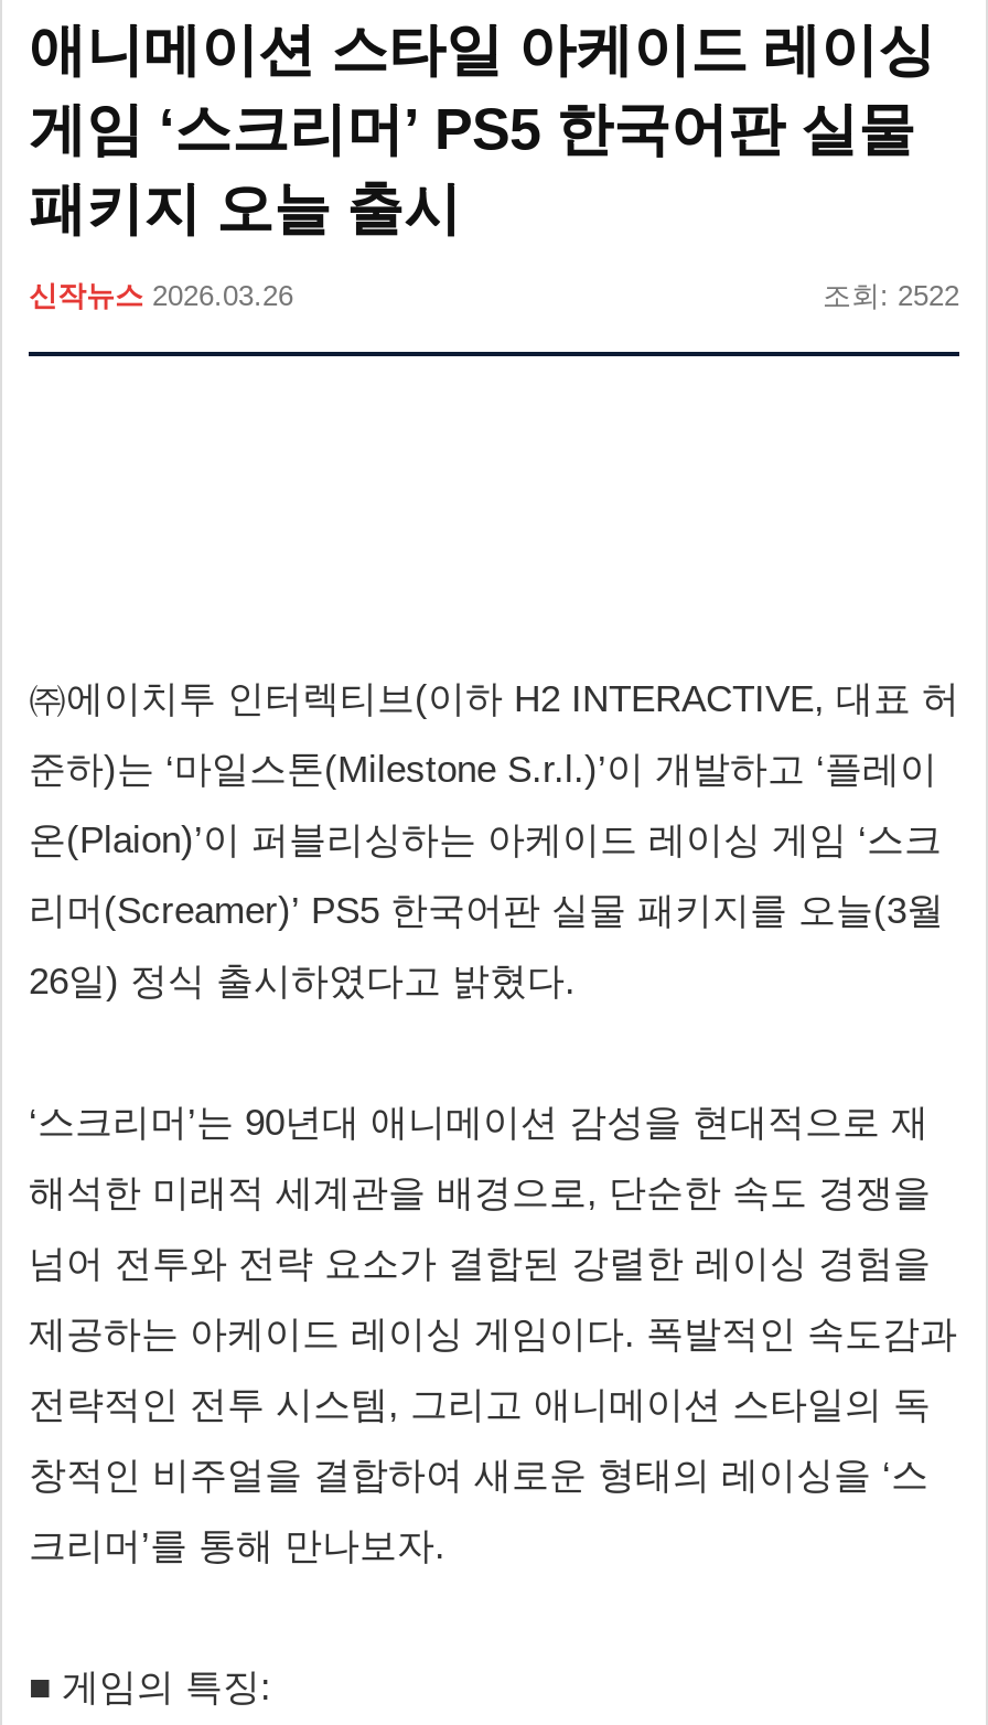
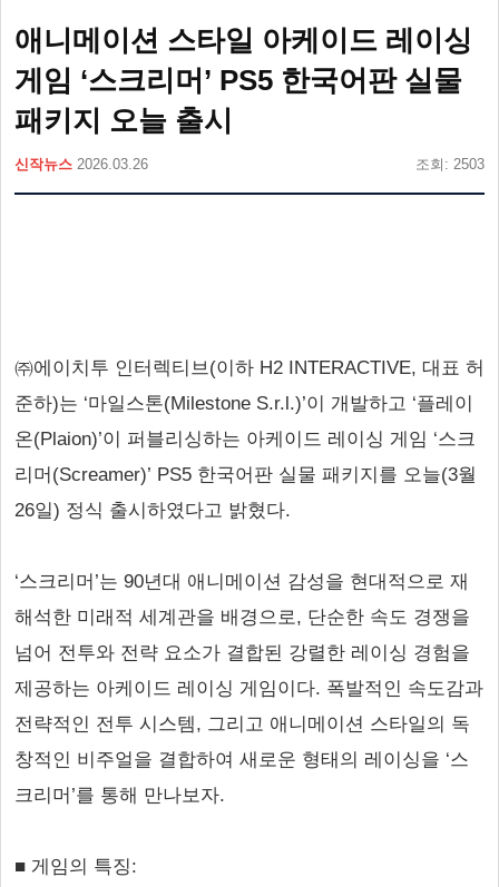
- 조회: 2522
+ 조회: 2503
